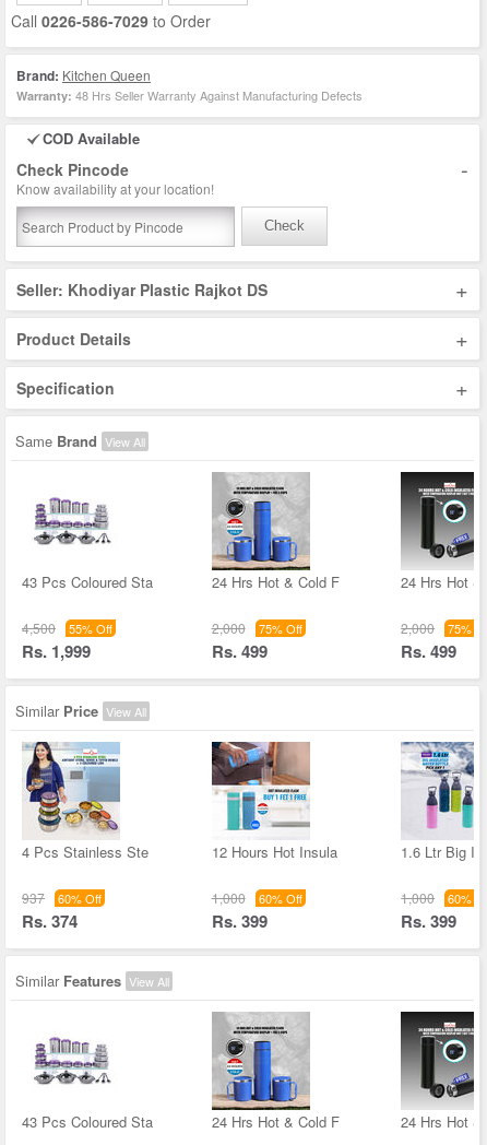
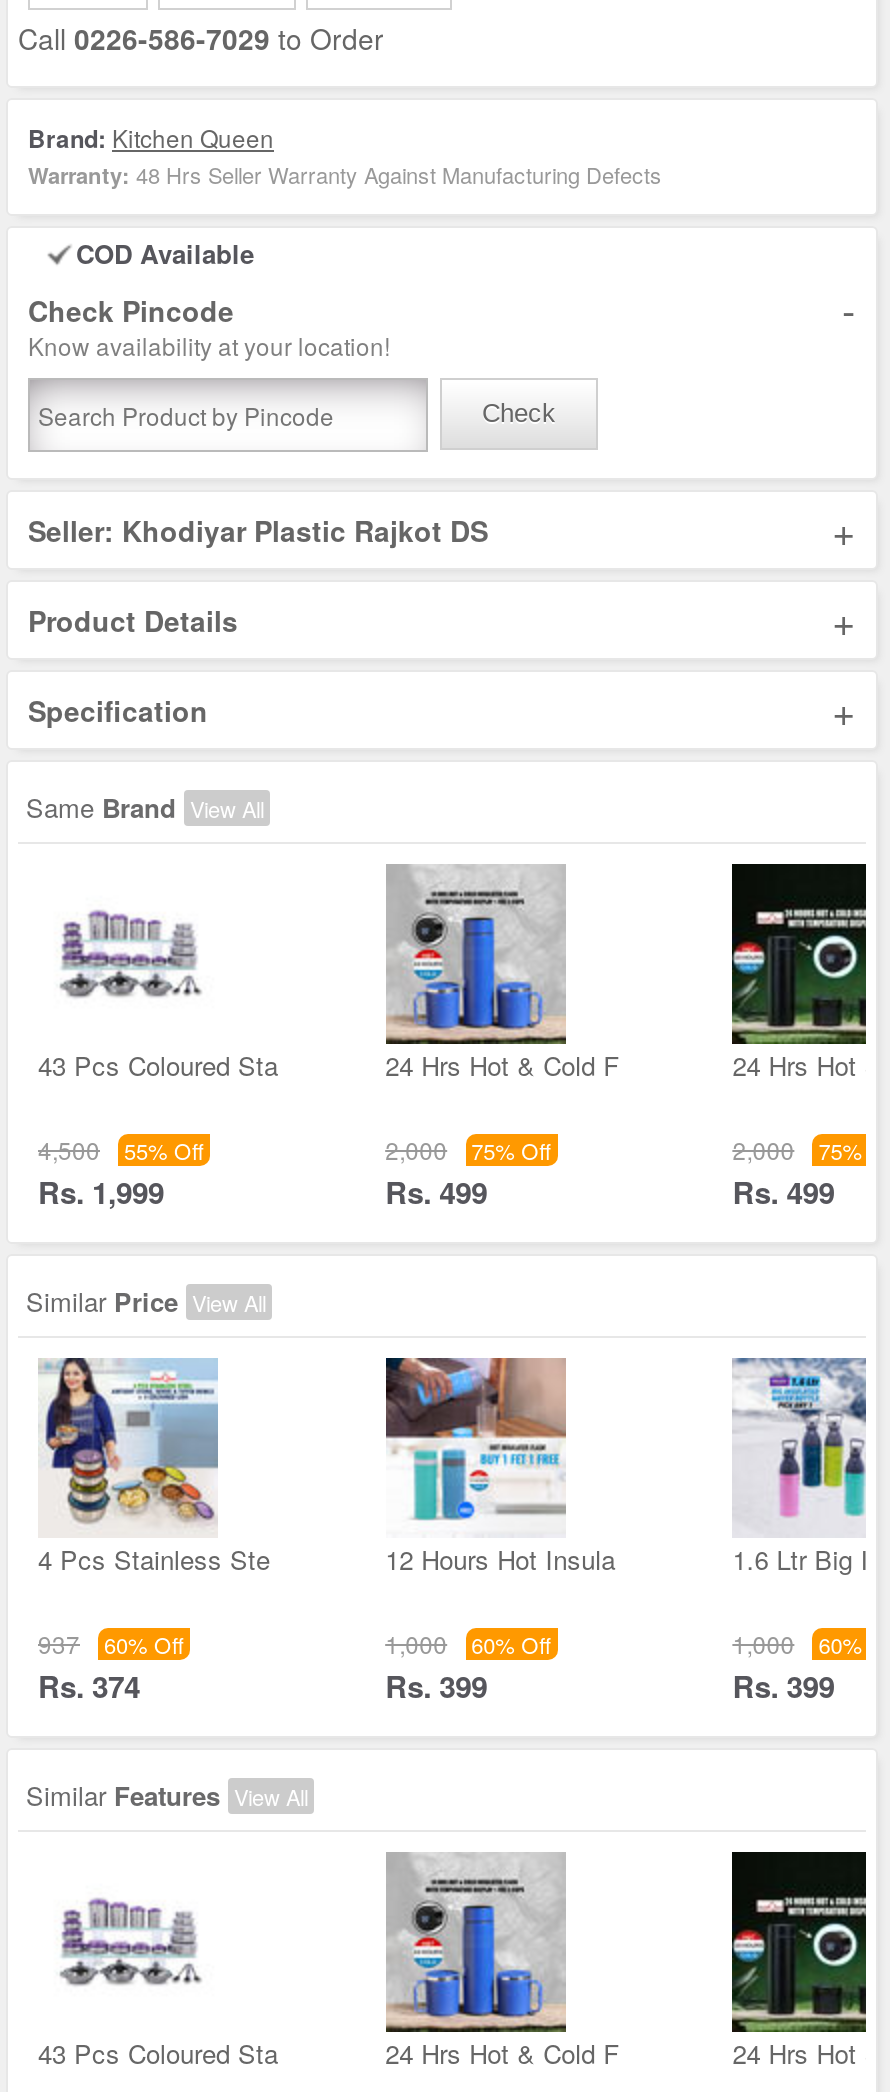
- [image]
+ [image]

- [image]
+ [image]
